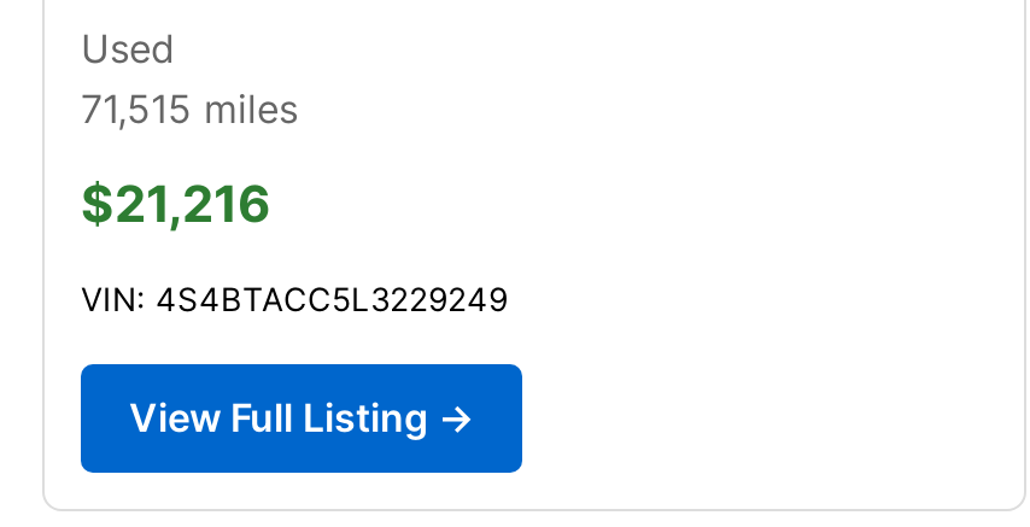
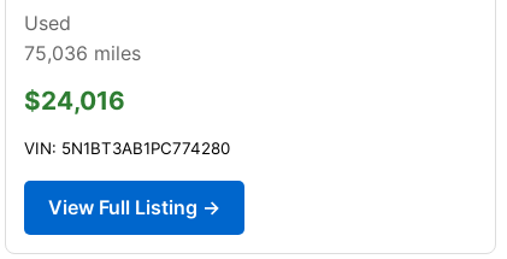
- 71,515 miles
+ 75,036 miles

- $21,216
+ $24,016

- VIN: 4S4BTACC5L3229249
+ VIN: 5N1BT3AB1PC774280
